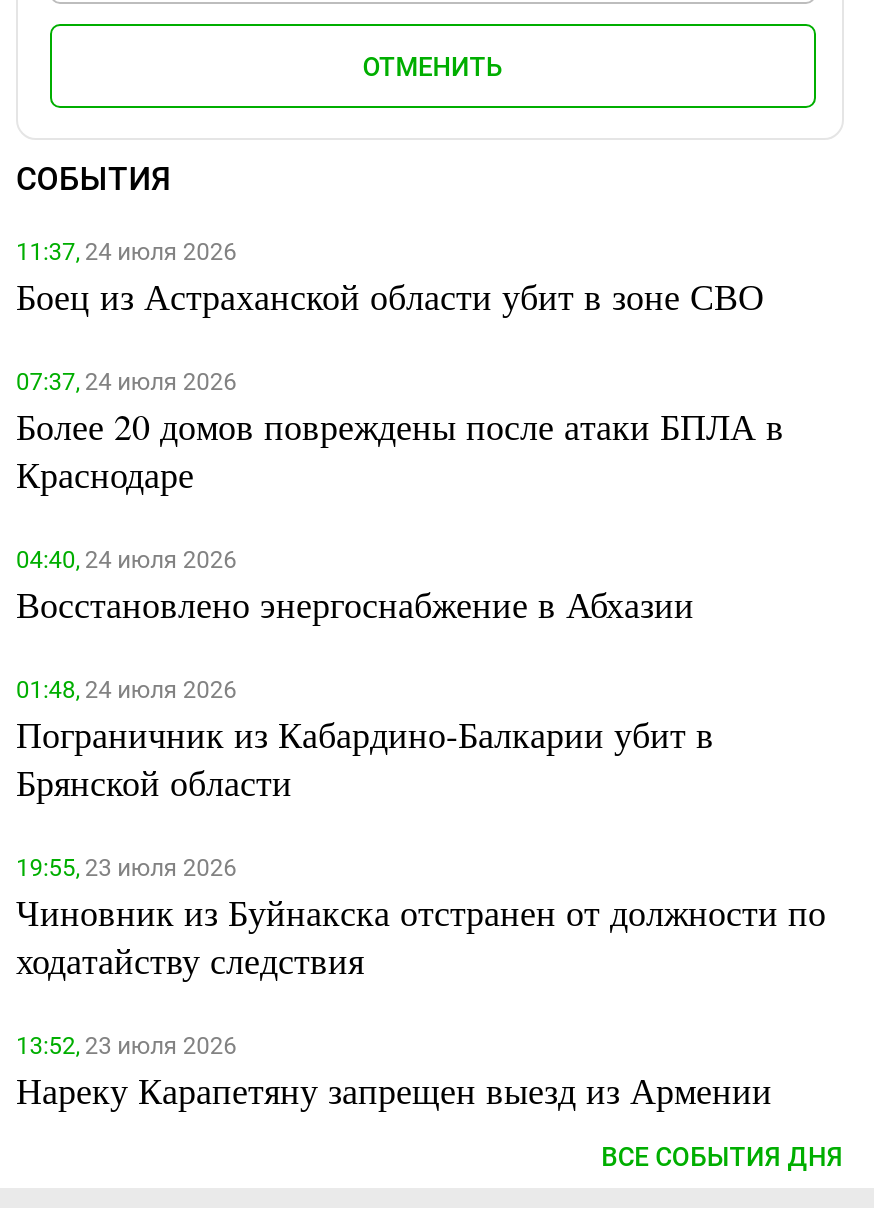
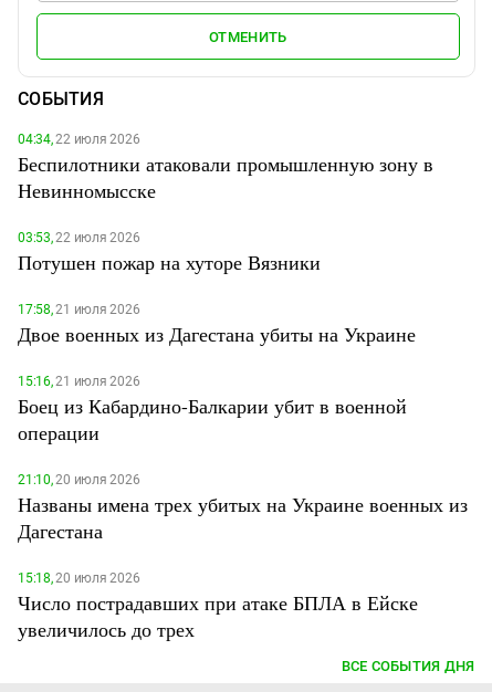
- 11:37, 24 июля 2026
- Боец из Астраханской области убит в зоне СВО
+ 04:34, 22 июля 2026
+ Беспилотники атаковали промышленную зону в
+ Невинномысске

- 07:37, 24 июля 2026
- Более 20 домов повреждены после атаки БПЛА в
- Краснодаре
+ 03:53, 22 июля 2026
+ Потушен пожар на хуторе Вязники

- 04:40, 24 июля 2026
- Восстановлено энергоснабжение в Абхазии
+ 17:58, 21 июля 2026
+ Двое военных из Дагестана убиты на Украине

- 01:48, 24 июля 2026
- Пограничник из Кабардино-Балкарии убит в
- Брянской области
+ 15:16, 21 июля 2026
+ Боец из Кабардино-Балкарии убит в военной
+ операции

- 19:55, 23 июля 2026
- Чиновник из Буйнакска отстранен от должности по
- ходатайству следствия
+ 21:10, 20 июля 2026
+ Названы имена трех убитых на Украине военных из
+ Дагестана

- 13:52, 23 июля 2026
- Нареку Карапетяну запрещен выезд из Армении
+ 15:18, 20 июля 2026
+ Число пострадавших при атаке БПЛА в Ейске
+ увеличилось до трех
